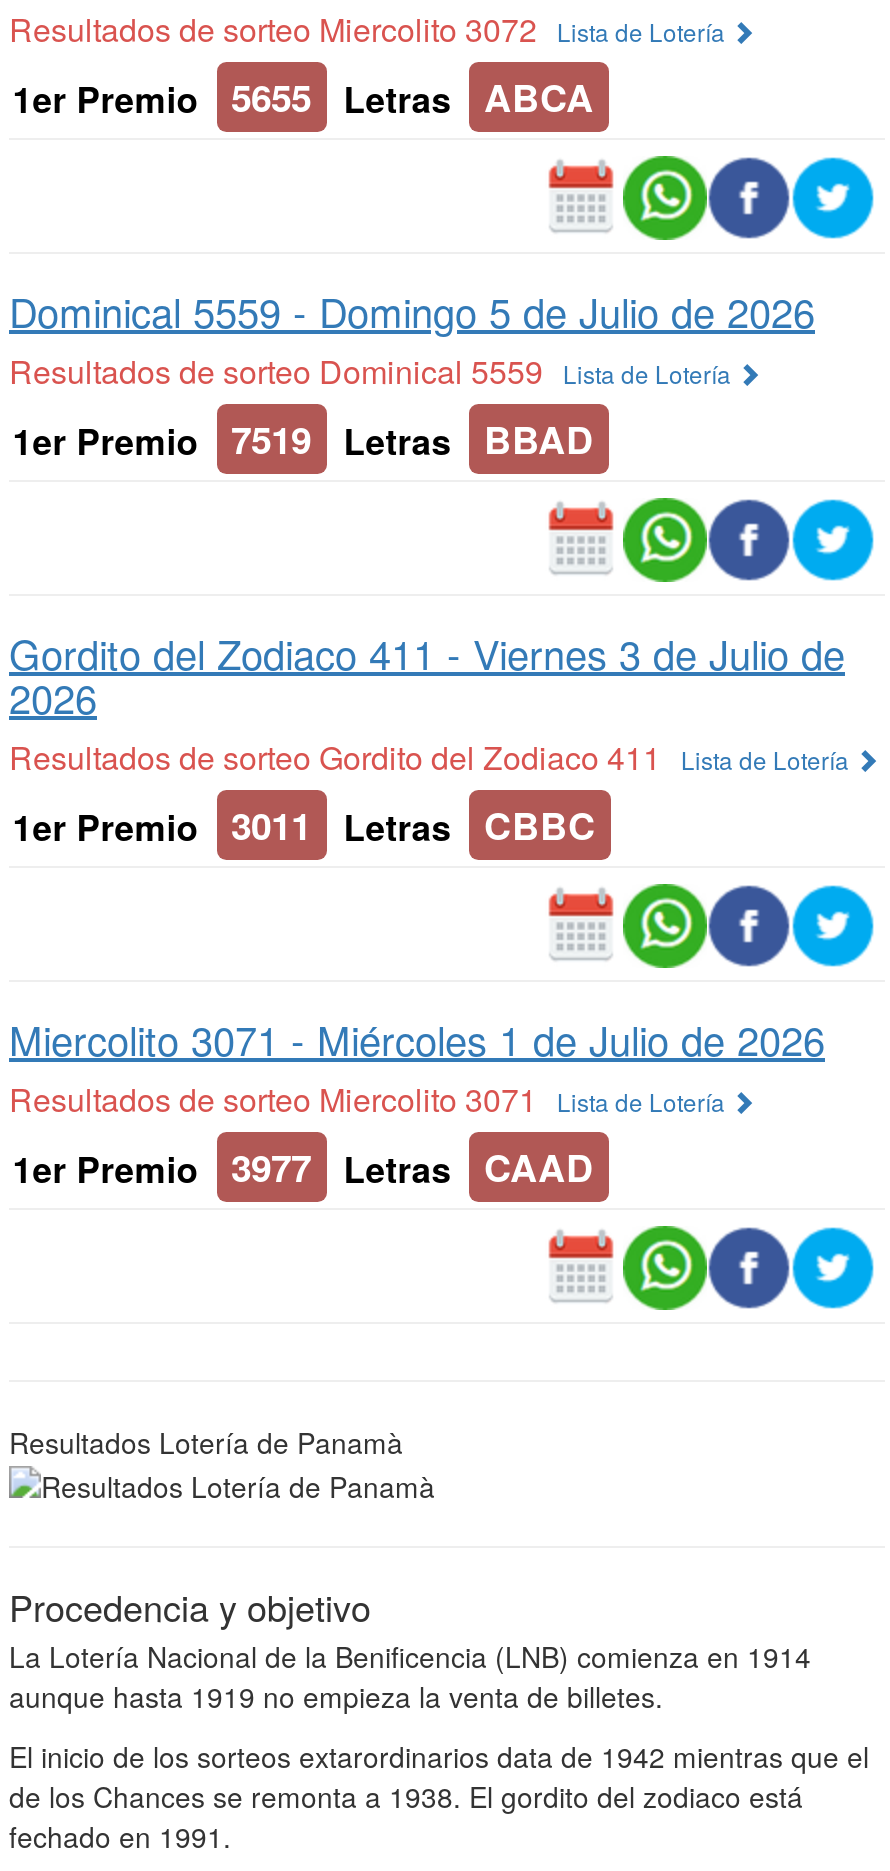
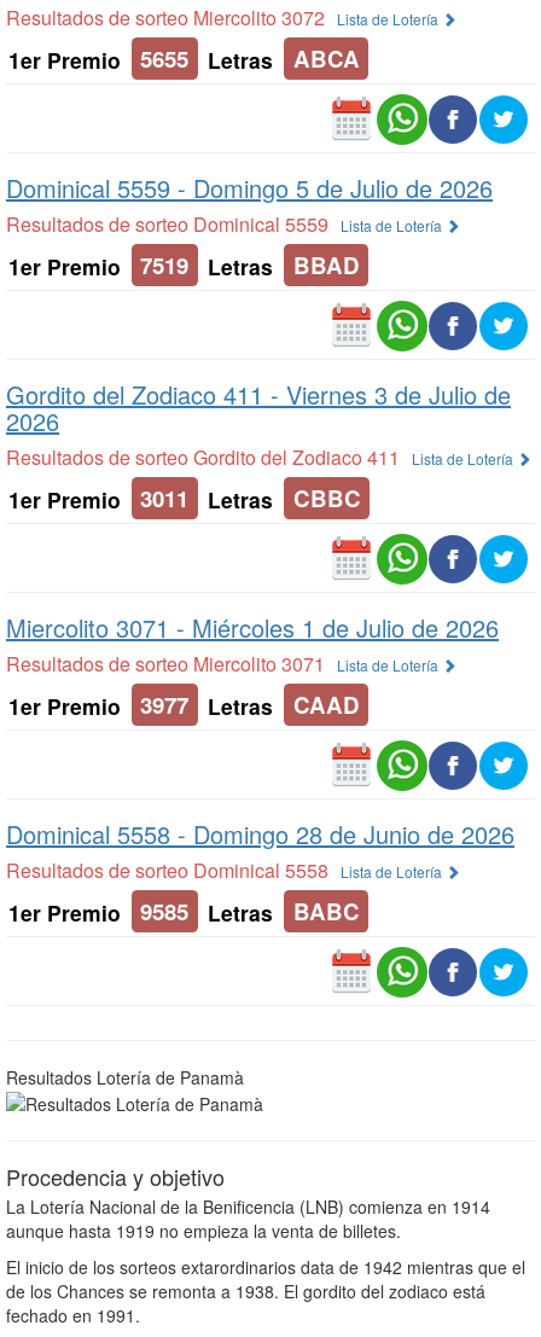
+ Dominical 5558 - Domingo 28 de Junio de 2026
+ Resultados de sorteo Dominical 5558 Lista de Lotería
+ 1er Premio
+ 9585
+ Letras
+ BABC
